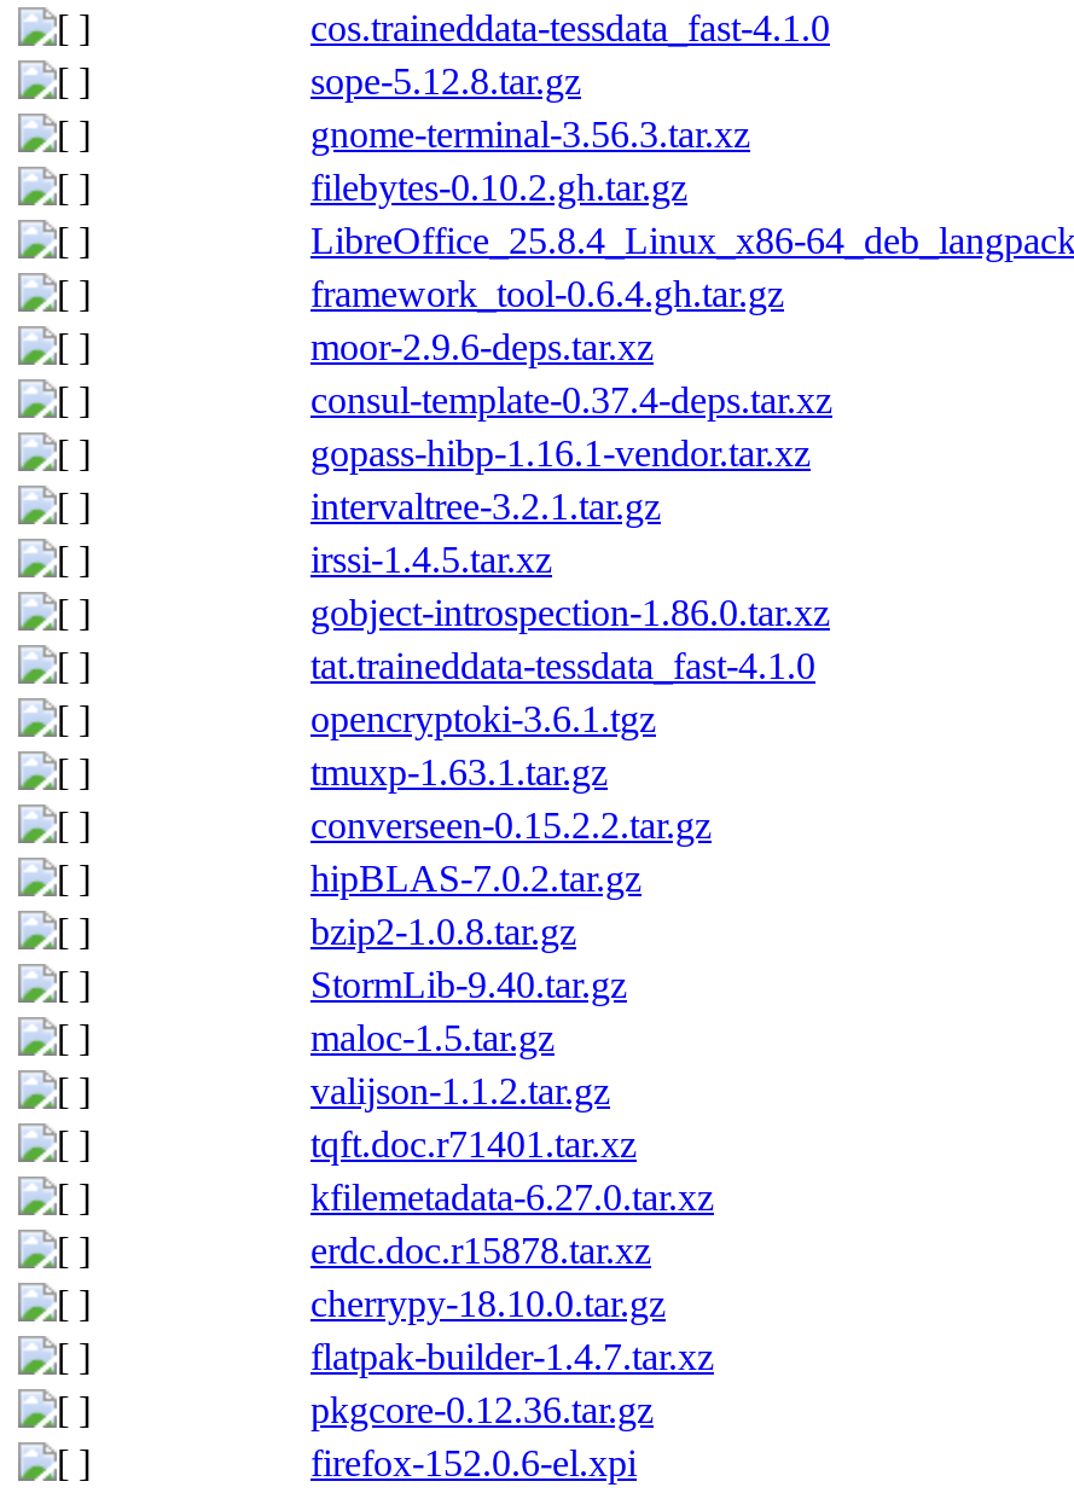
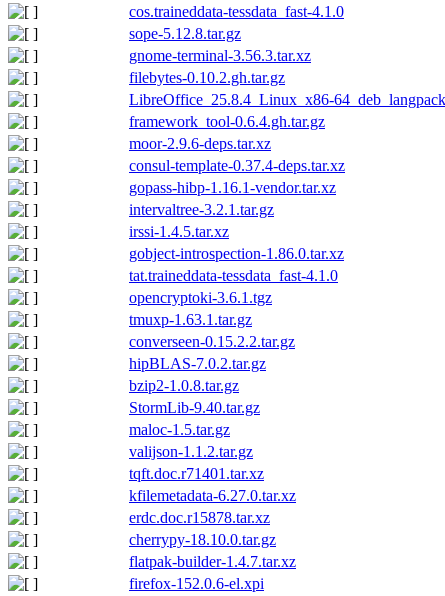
- pkgcore-0.12.36.tar.gz
